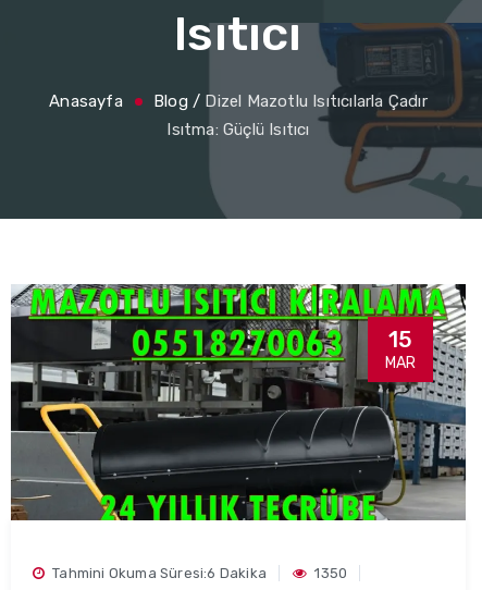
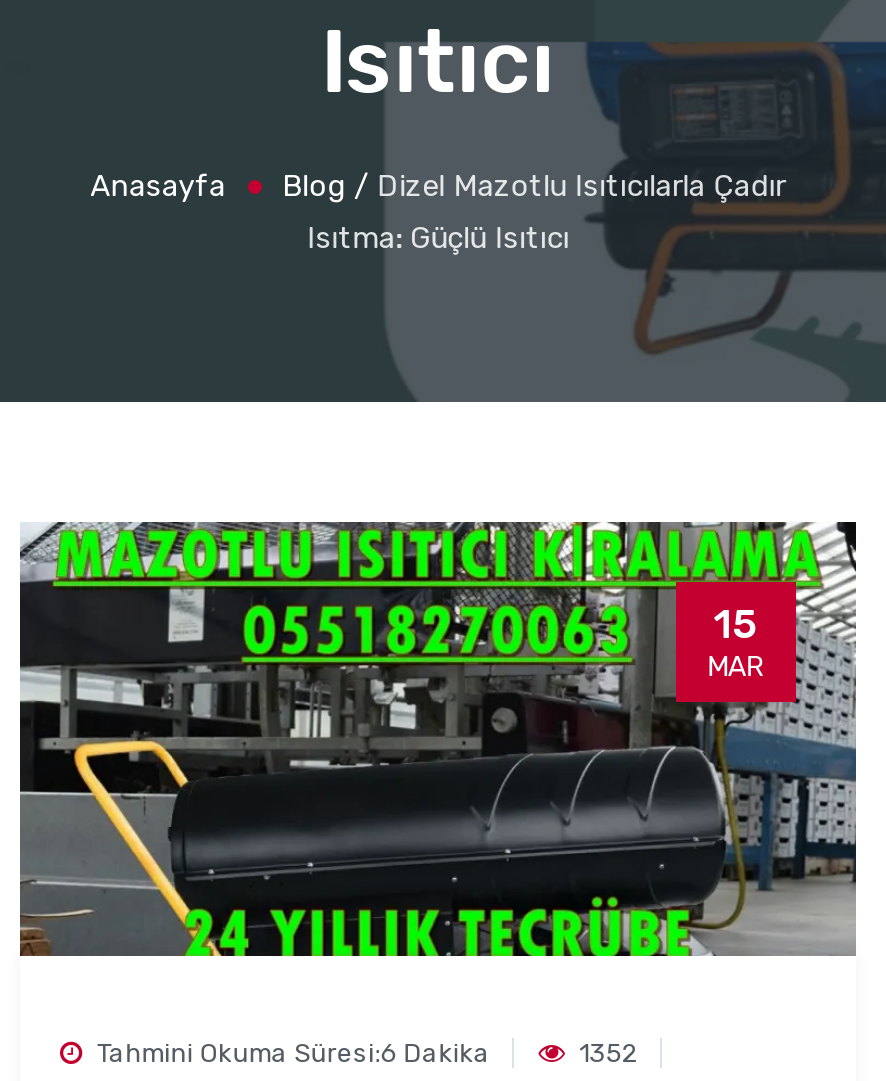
- 1350
+ 1352
